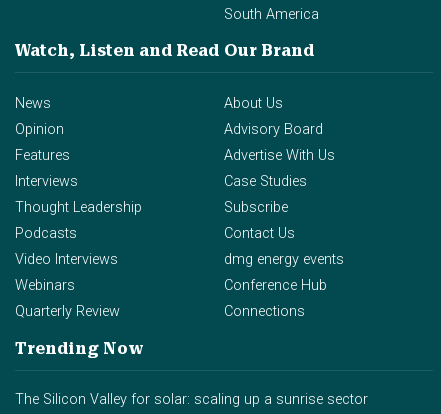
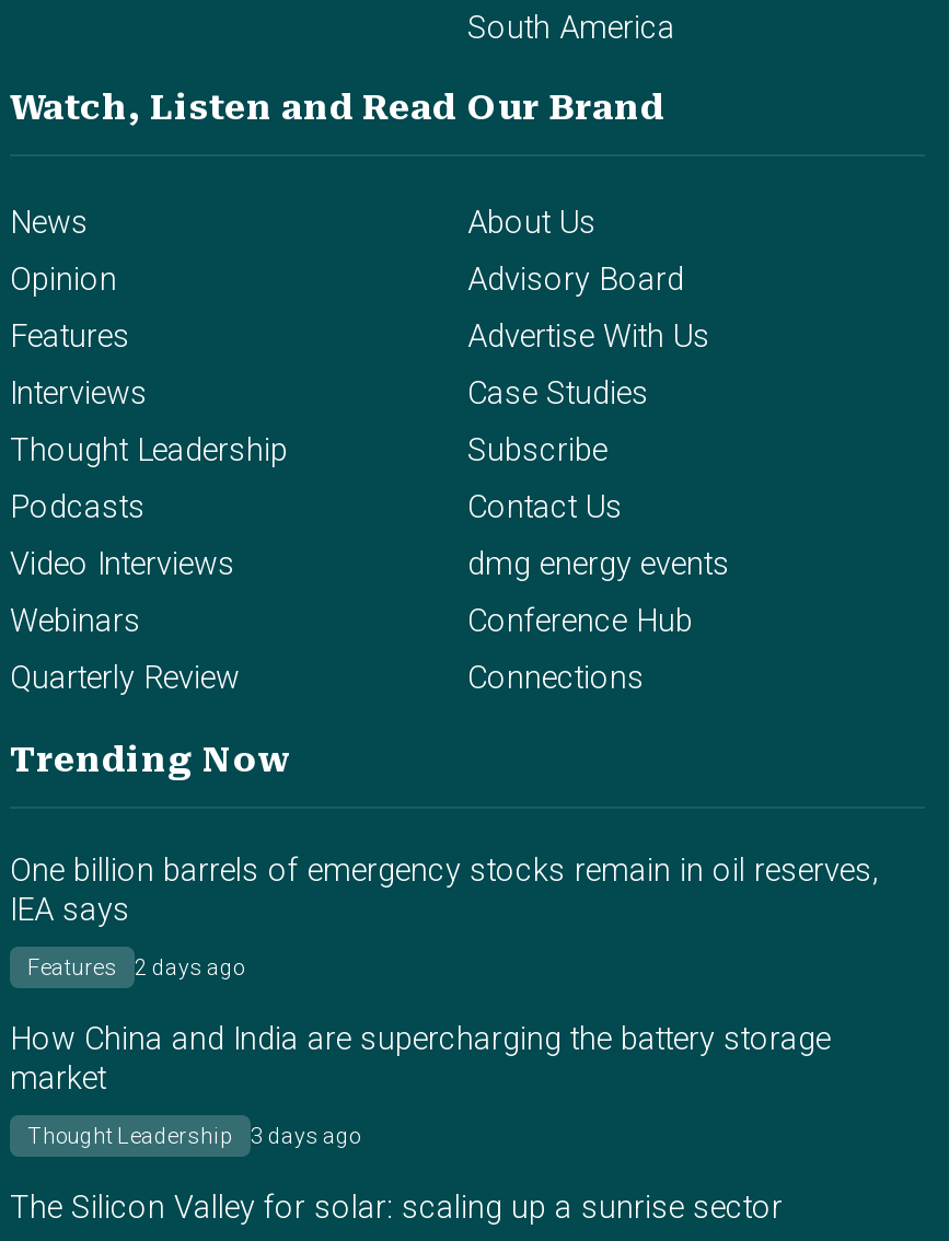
+ One billion barrels of emergency stocks remain in oil reserves,
+ IEA says
+ Features
+ 2 days ago
+ How China and India are supercharging the battery storage
+ market
+ Thought Leadership
+ 3 days ago
